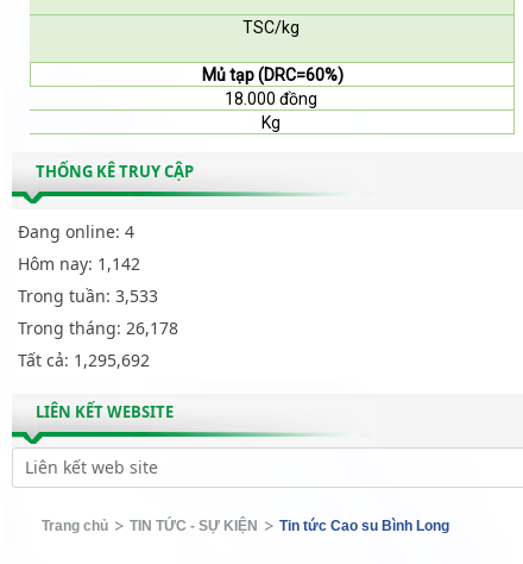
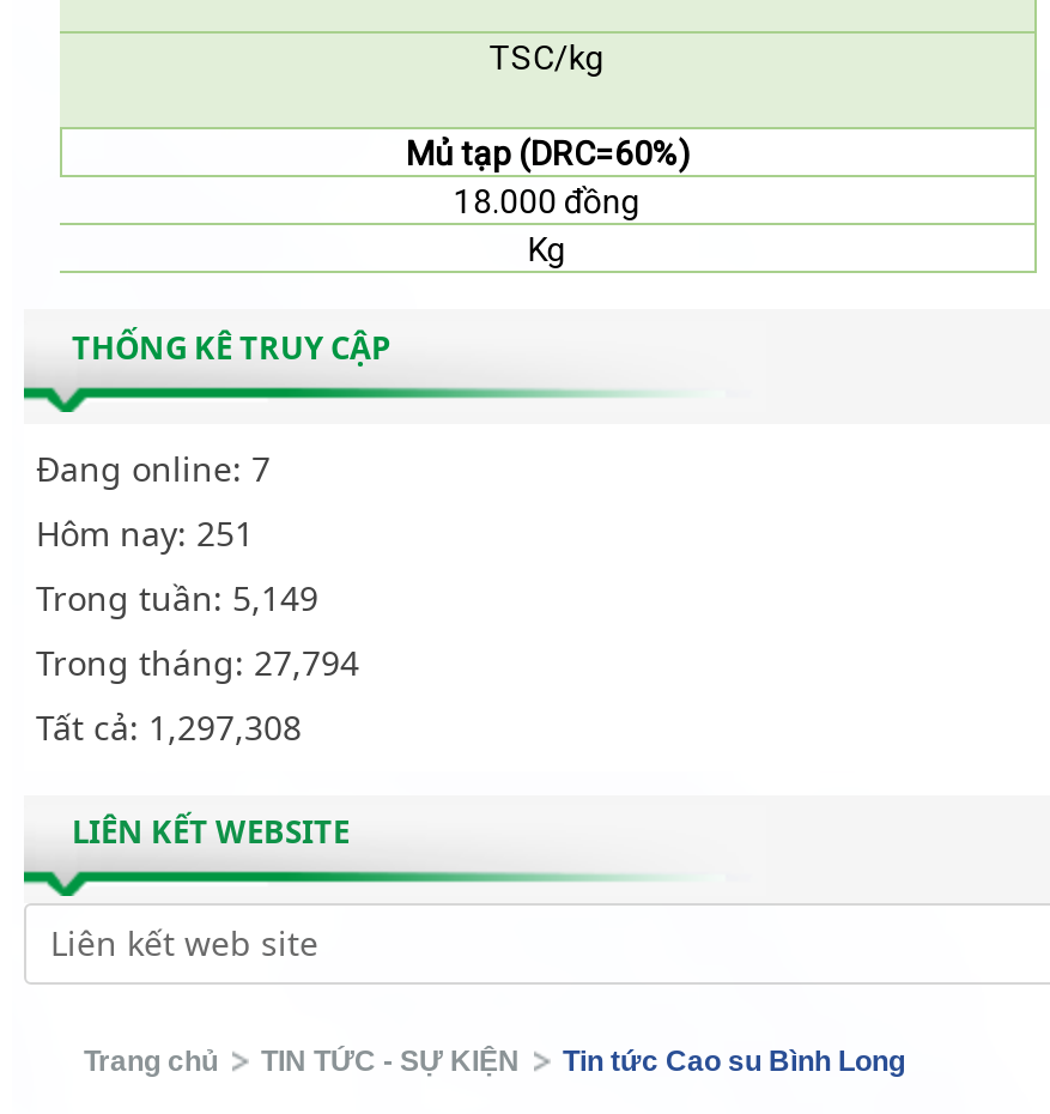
- Đang online: 4
+ Đang online: 7

- Hôm nay: 1,142
+ Hôm nay: 251

- Trong tuần: 3,533
+ Trong tuần: 5,149

- Trong tháng: 26,178
+ Trong tháng: 27,794

- Tất cả: 1,295,692
+ Tất cả: 1,297,308
